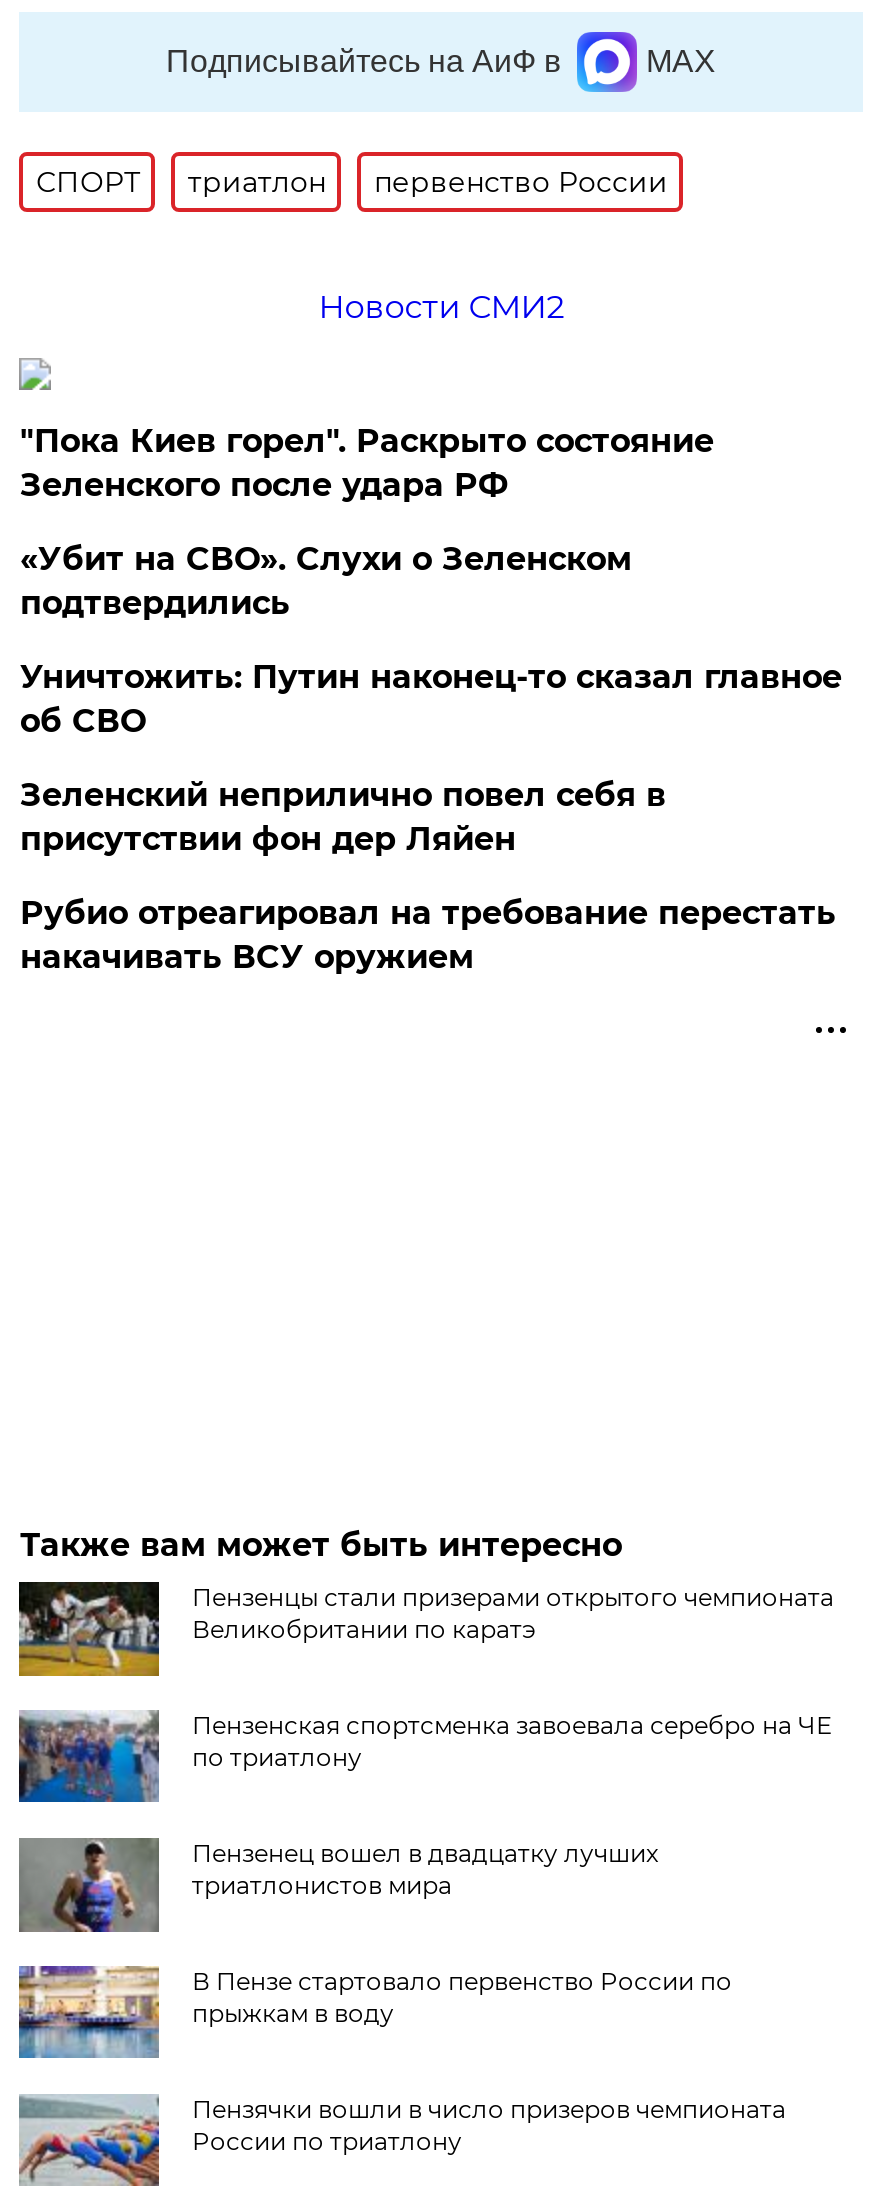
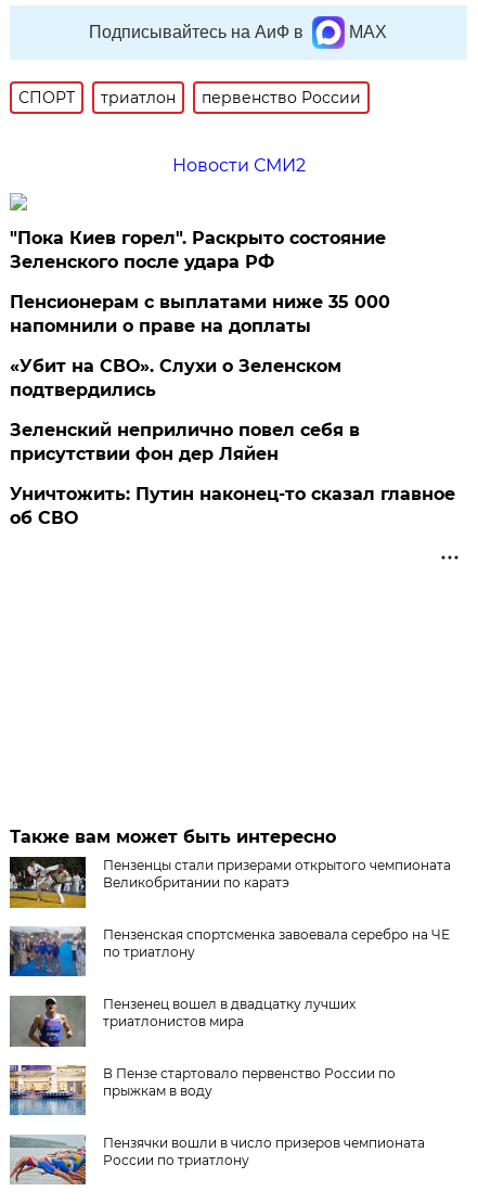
+ Пенсионерам с выплатами ниже 35 000
+ напомнили о праве на доплаты

moved down: «Убит на СВО». Слухи о Зеленском | подтвердились

moved down: Уничтожить: Путин наконец-то сказал главное | об СВО

- Рубио отреагировал на требование перестать
- накачивать ВСУ оружием
